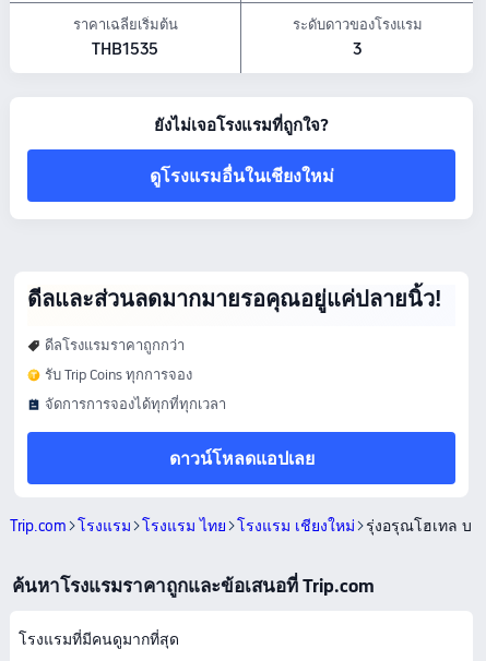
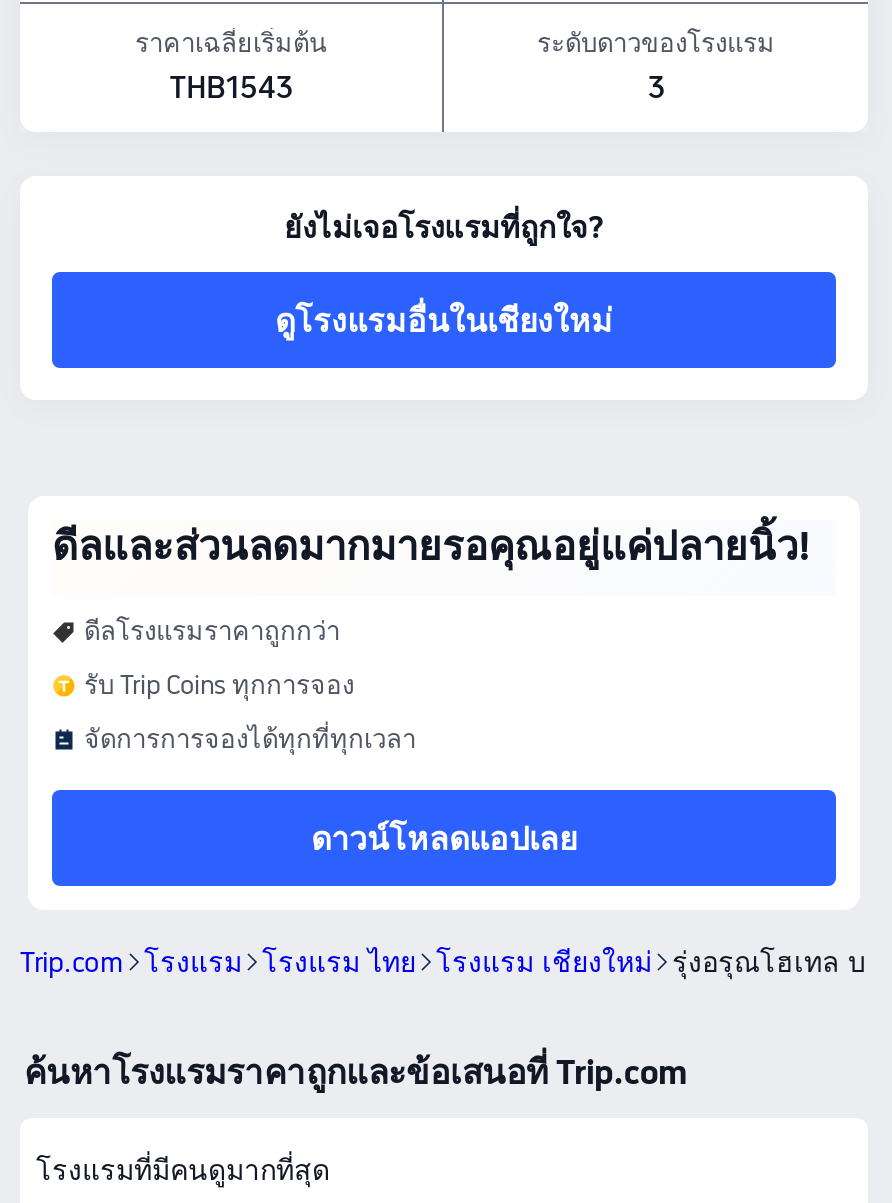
- THB1535
+ THB1543
